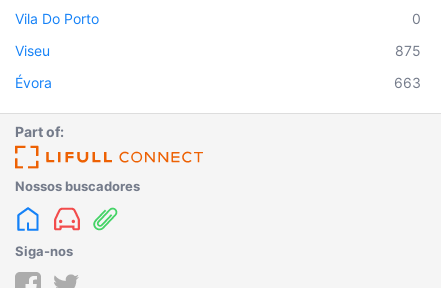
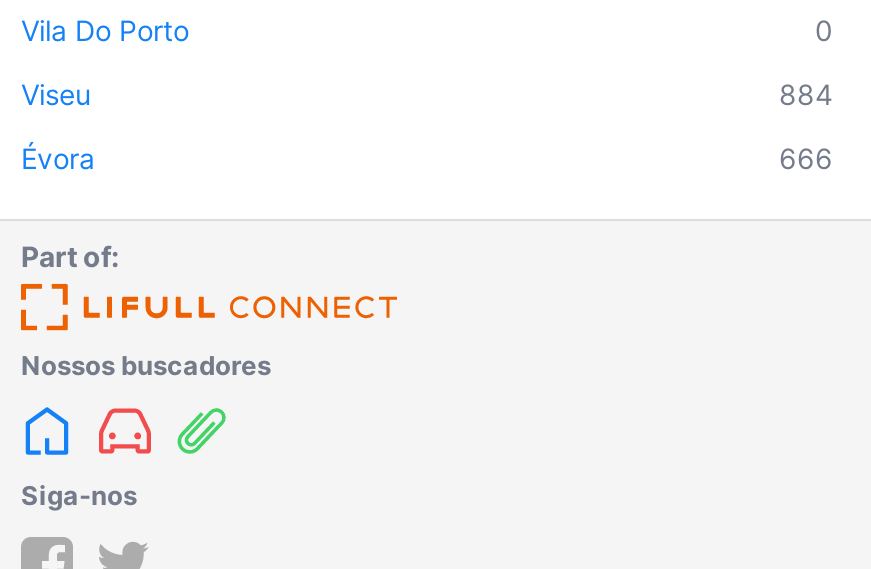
- 875
+ 884

- 663
+ 666
